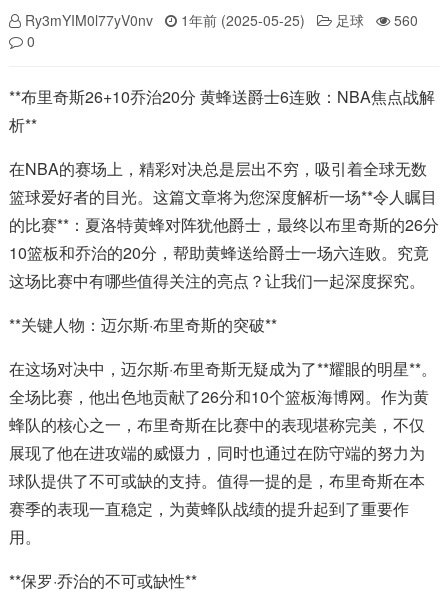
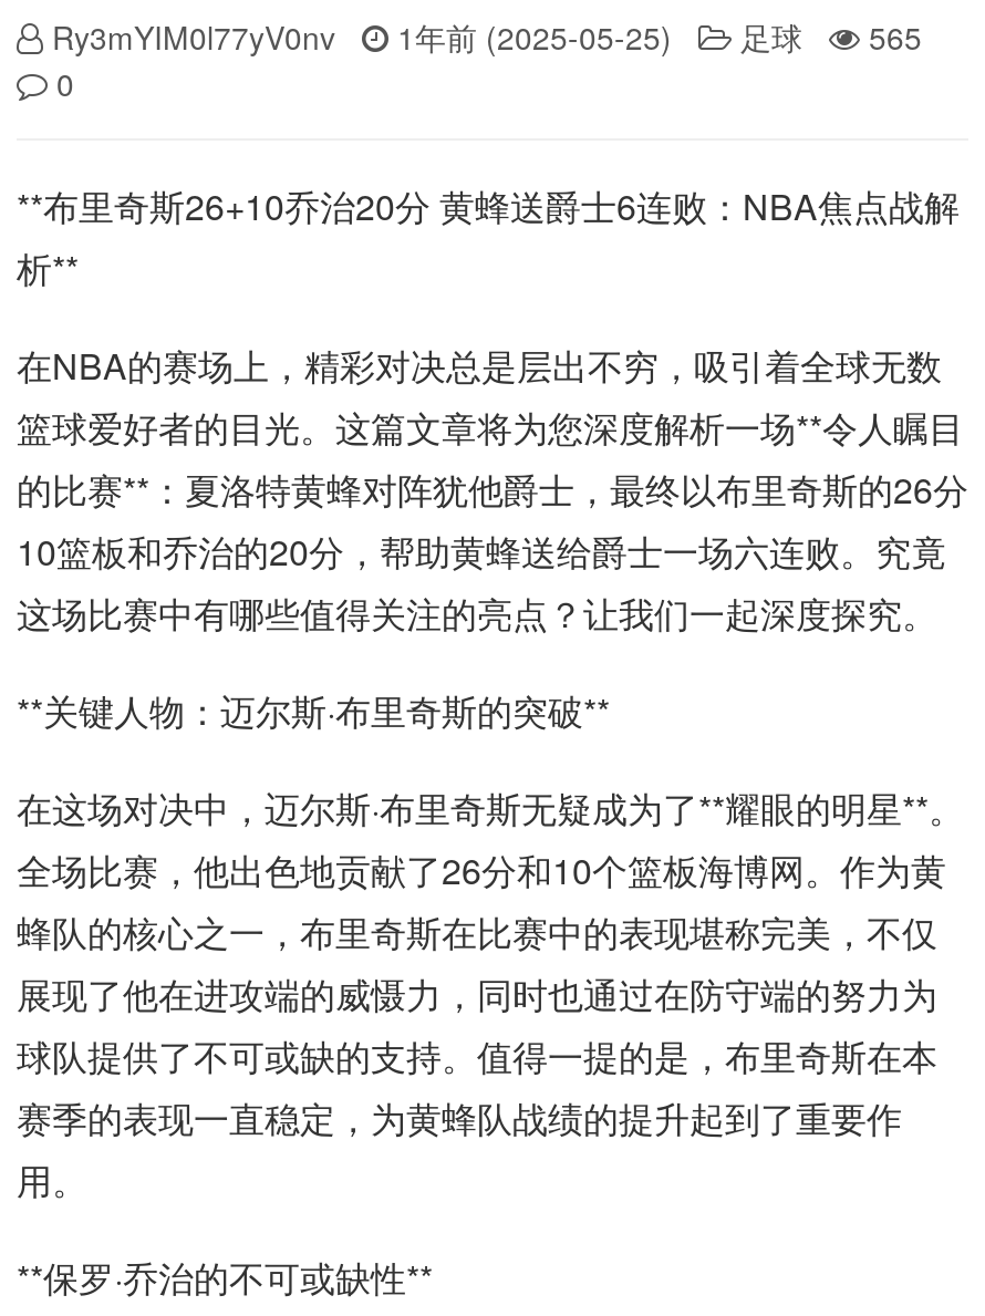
- Ry3mYIM0l77yV0nv 1年前 (2025-05-25) 足球 560
+ Ry3mYIM0l77yV0nv 1年前 (2025-05-25) 足球 565
